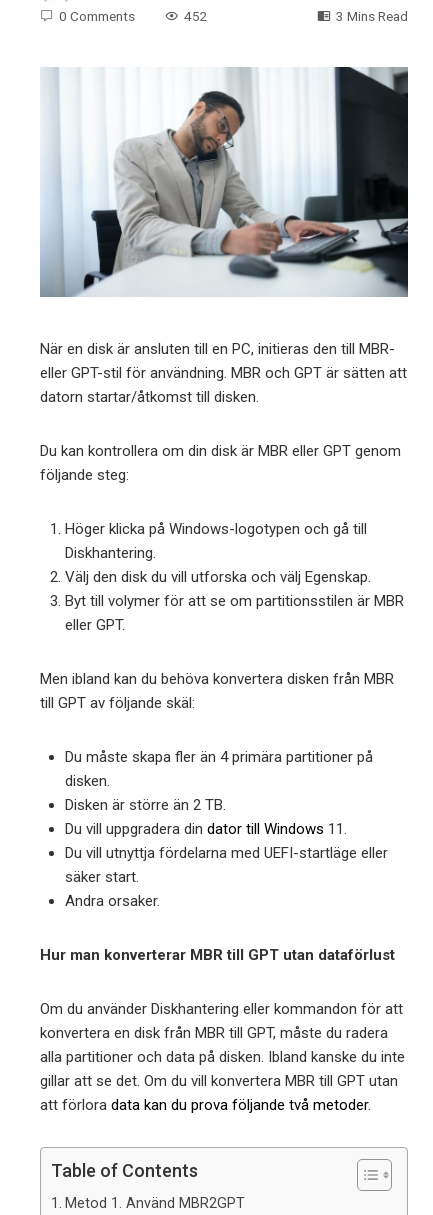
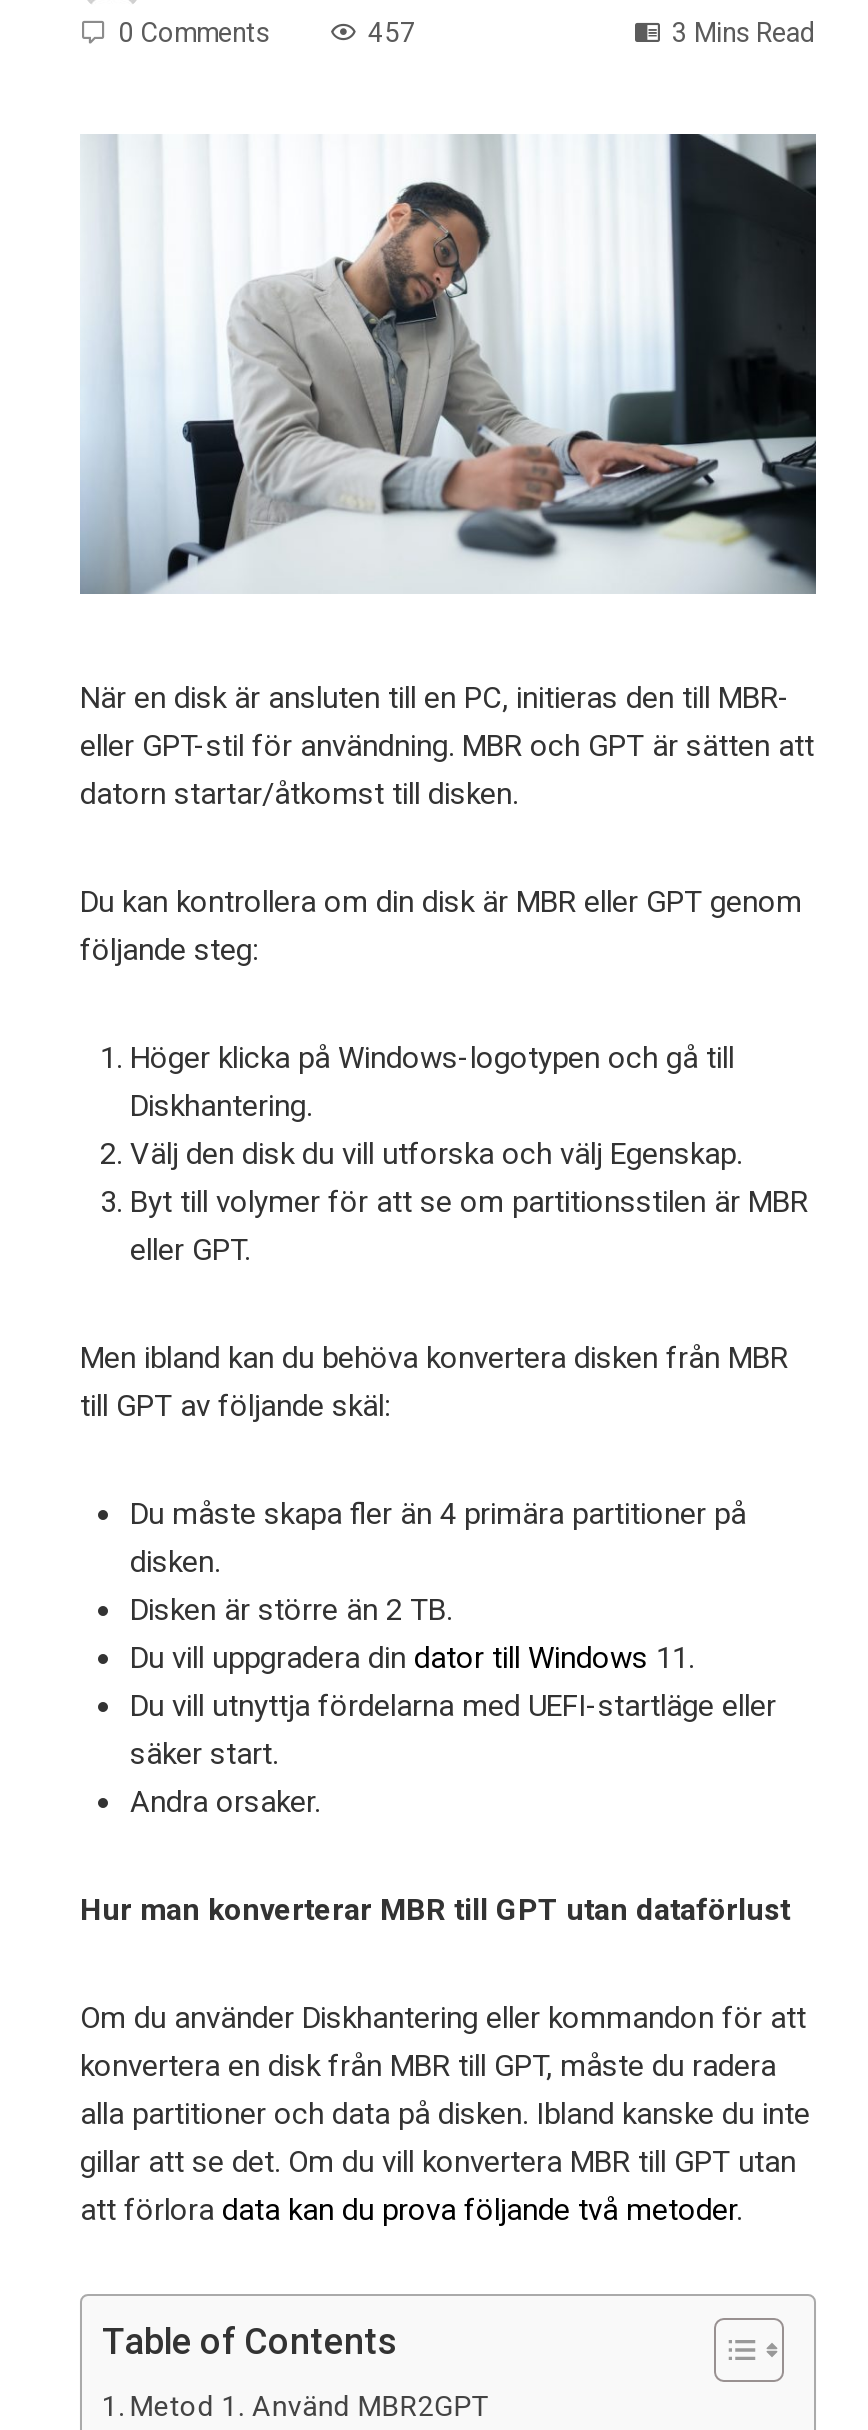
- 452
+ 457
